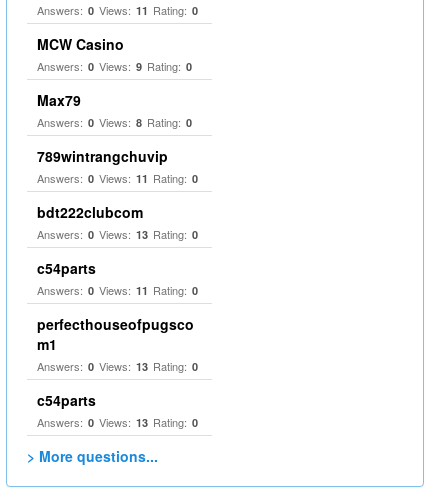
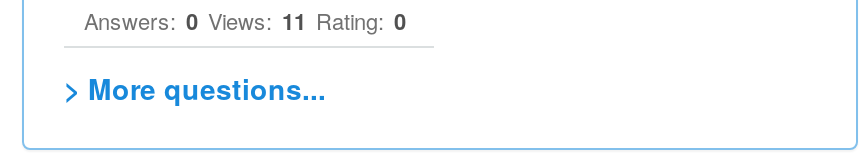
- MCW Casino
- Answers: 0 Views: 9 Rating: 0
- Max79
- Answers: 0 Views: 8 Rating: 0
- 789wintrangchuvip
- Answers: 0 Views: 11 Rating: 0
- bdt222clubcom
- Answers: 0 Views: 13 Rating: 0
- c54parts
- Answers: 0 Views: 11 Rating: 0
- perfecthouseofpugsco
- m1
- Answers: 0 Views: 13 Rating: 0
- c54parts
- Answers: 0 Views: 13 Rating: 0
